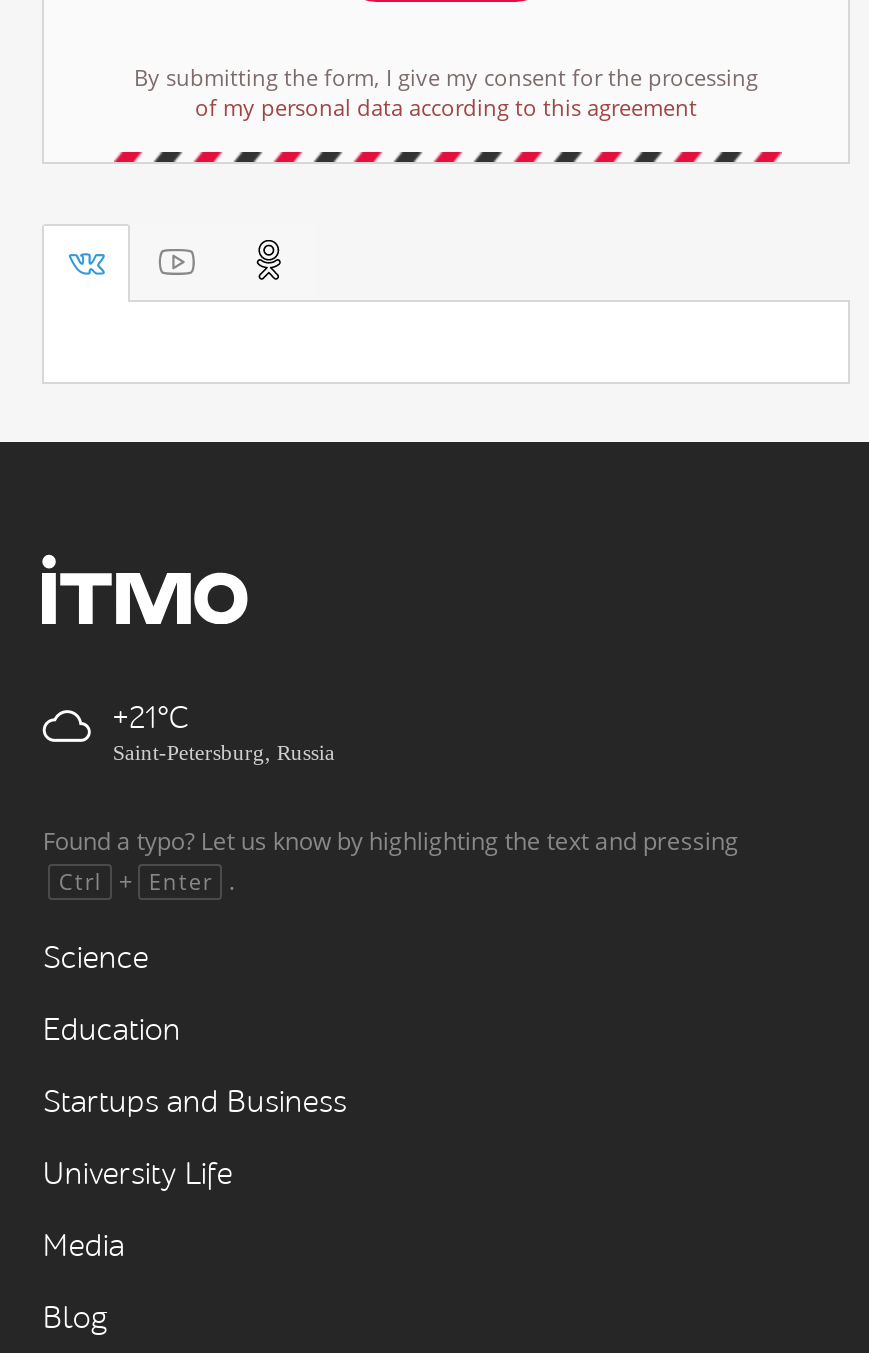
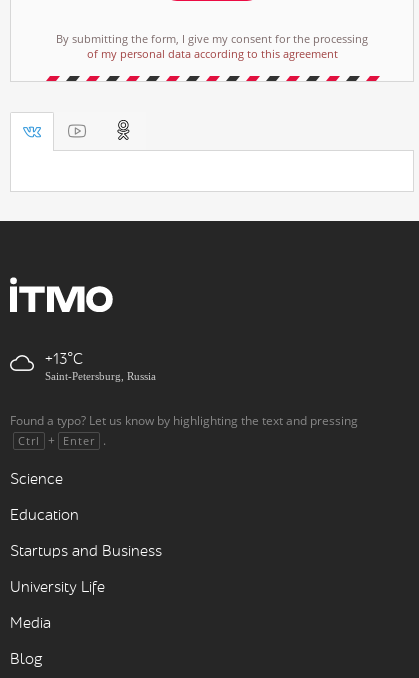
- +21
+ +13
